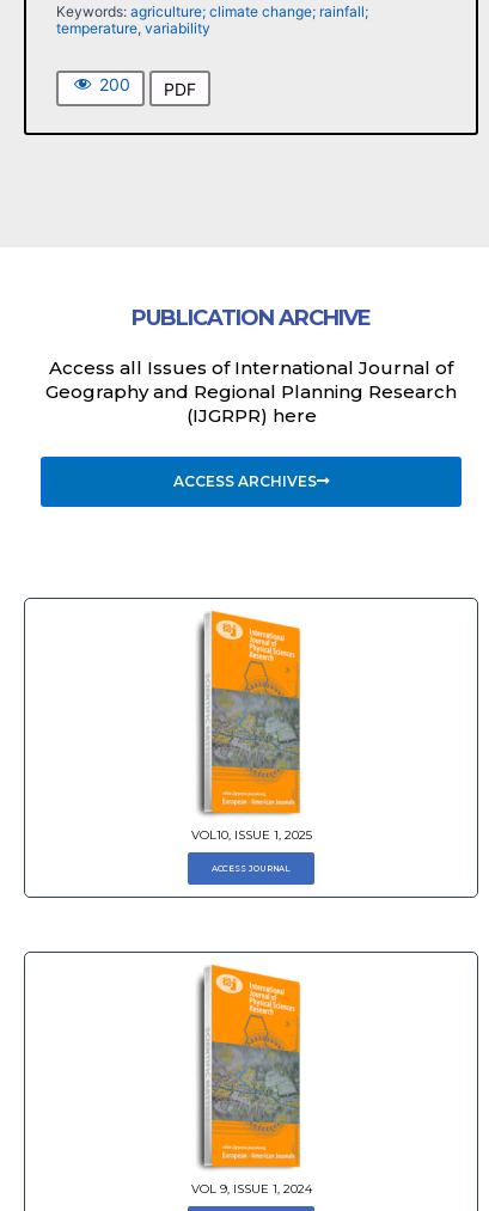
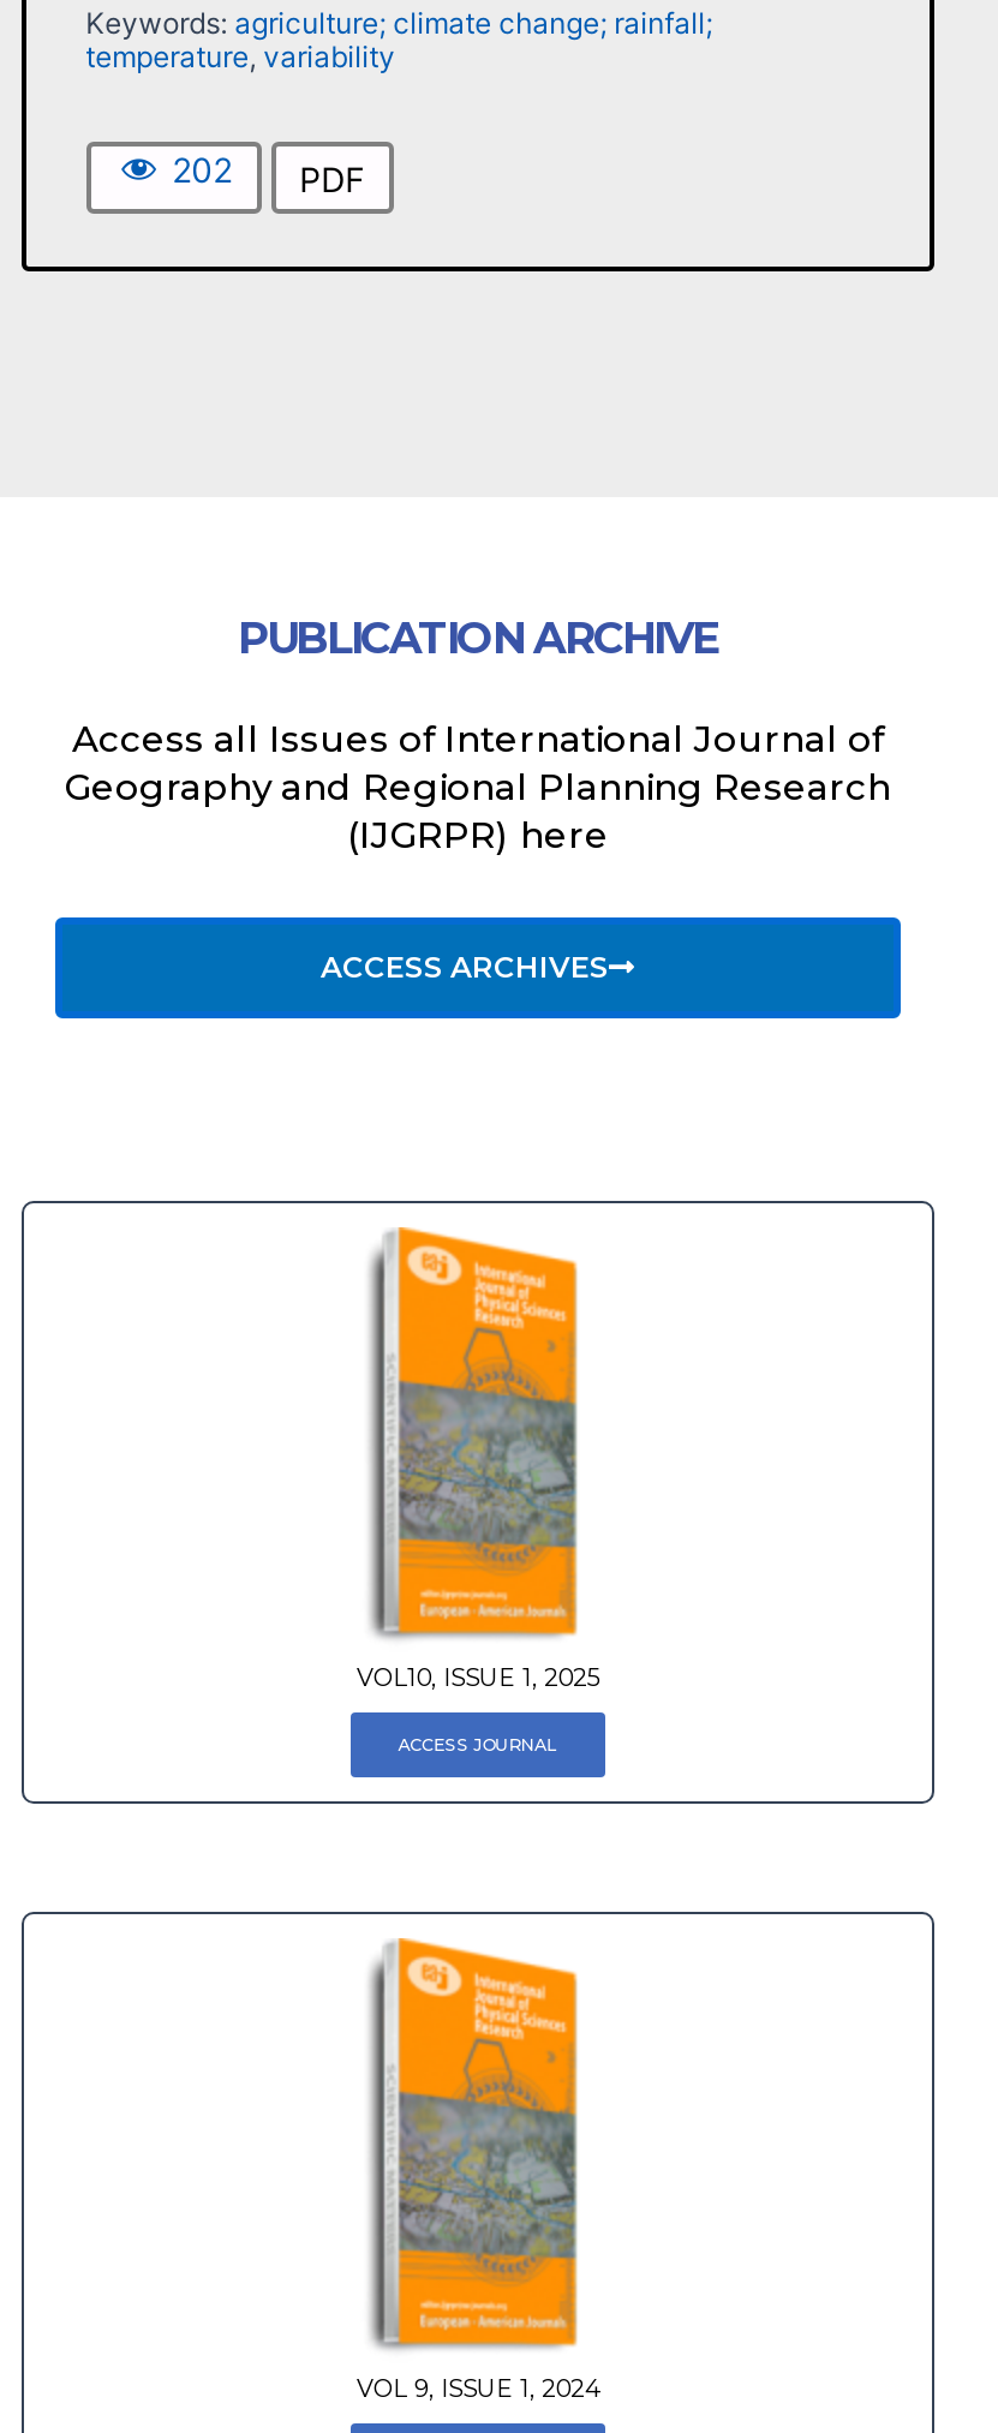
- 200 PDF
+ 202 PDF
